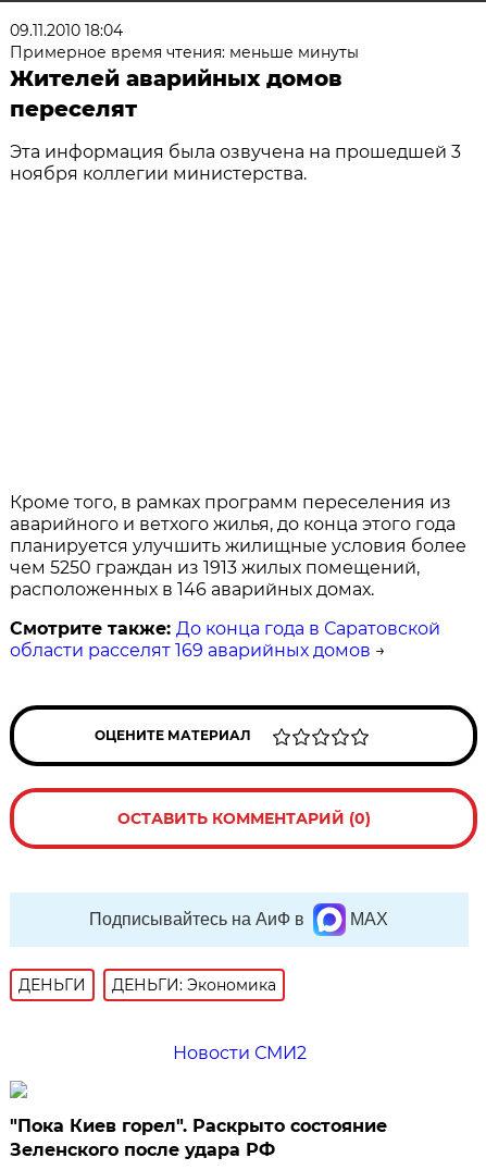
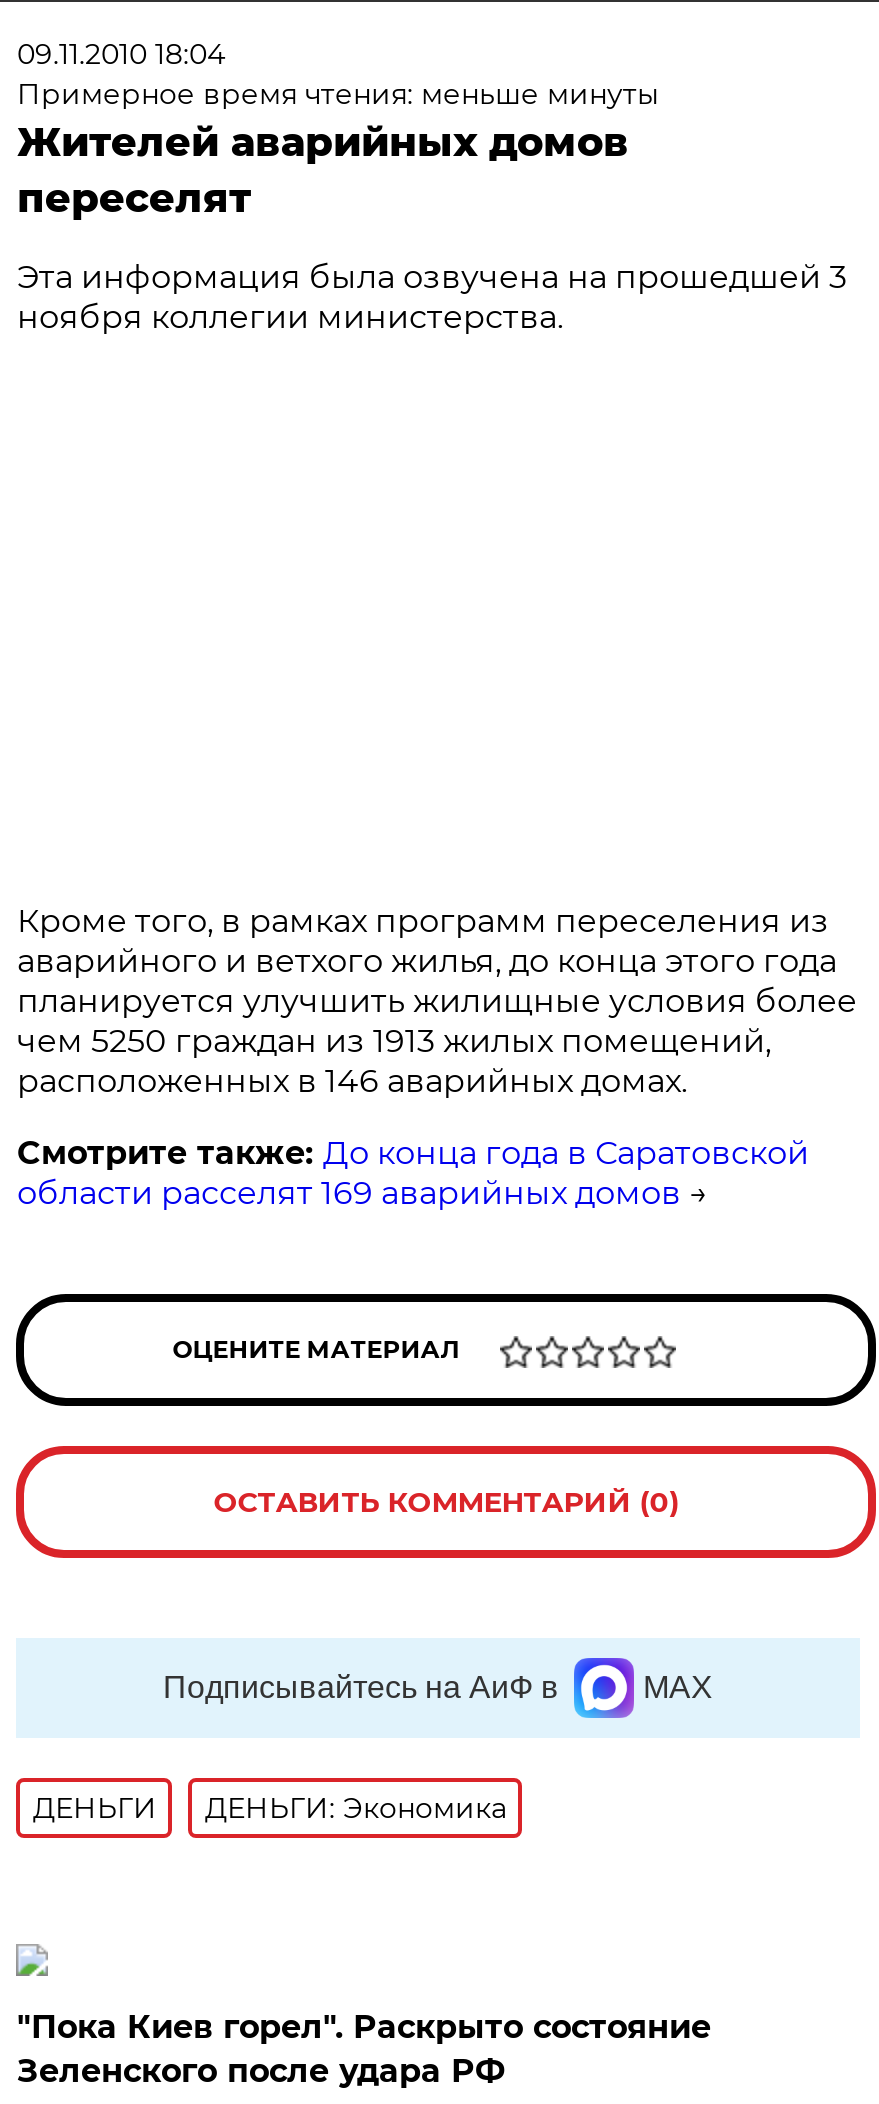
- Новости СМИ2
